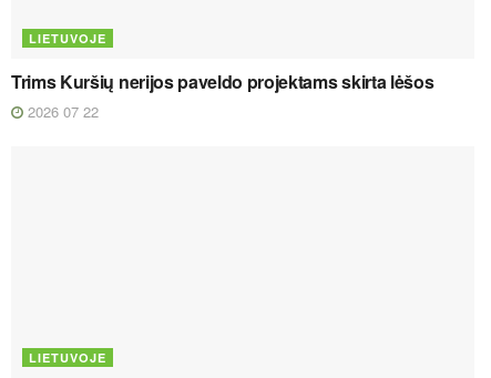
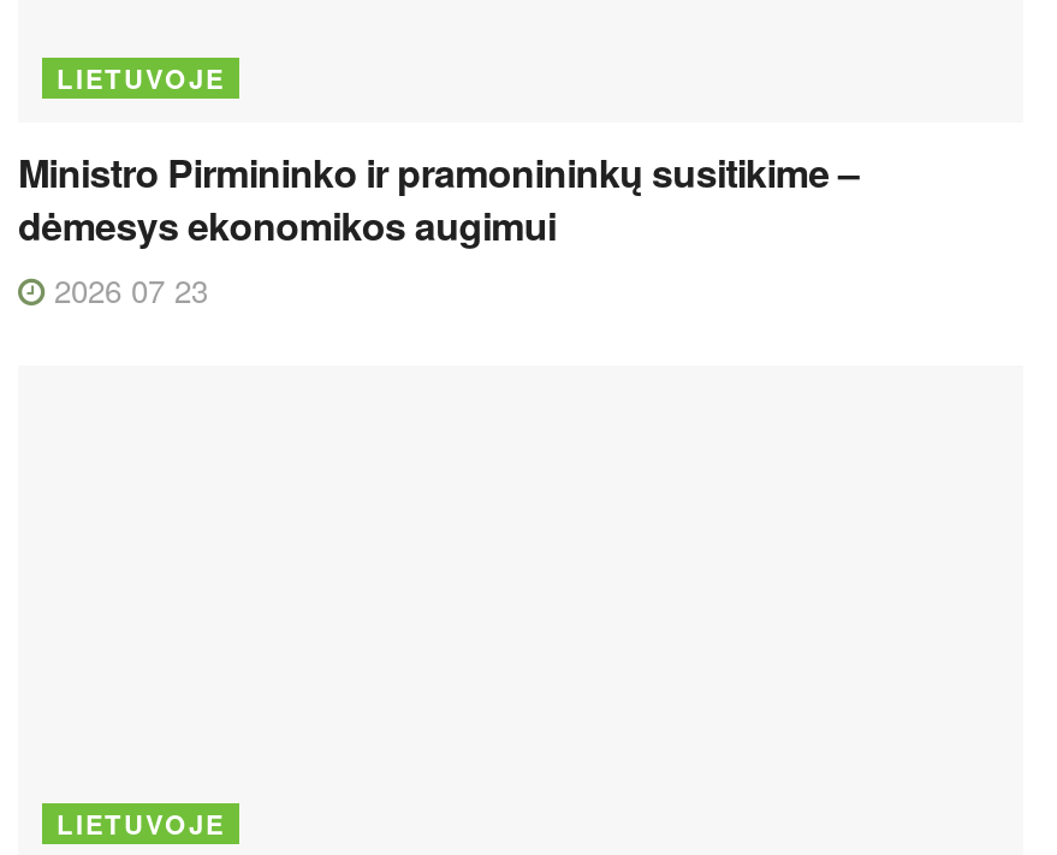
- Trims Kuršių nerijos paveldo projektams skirta lėšos
- 2026 07 22
+ Ministro Pirmininko ir pramonininkų susitikime –
+ dėmesys ekonomikos augimui
+ 2026 07 23
